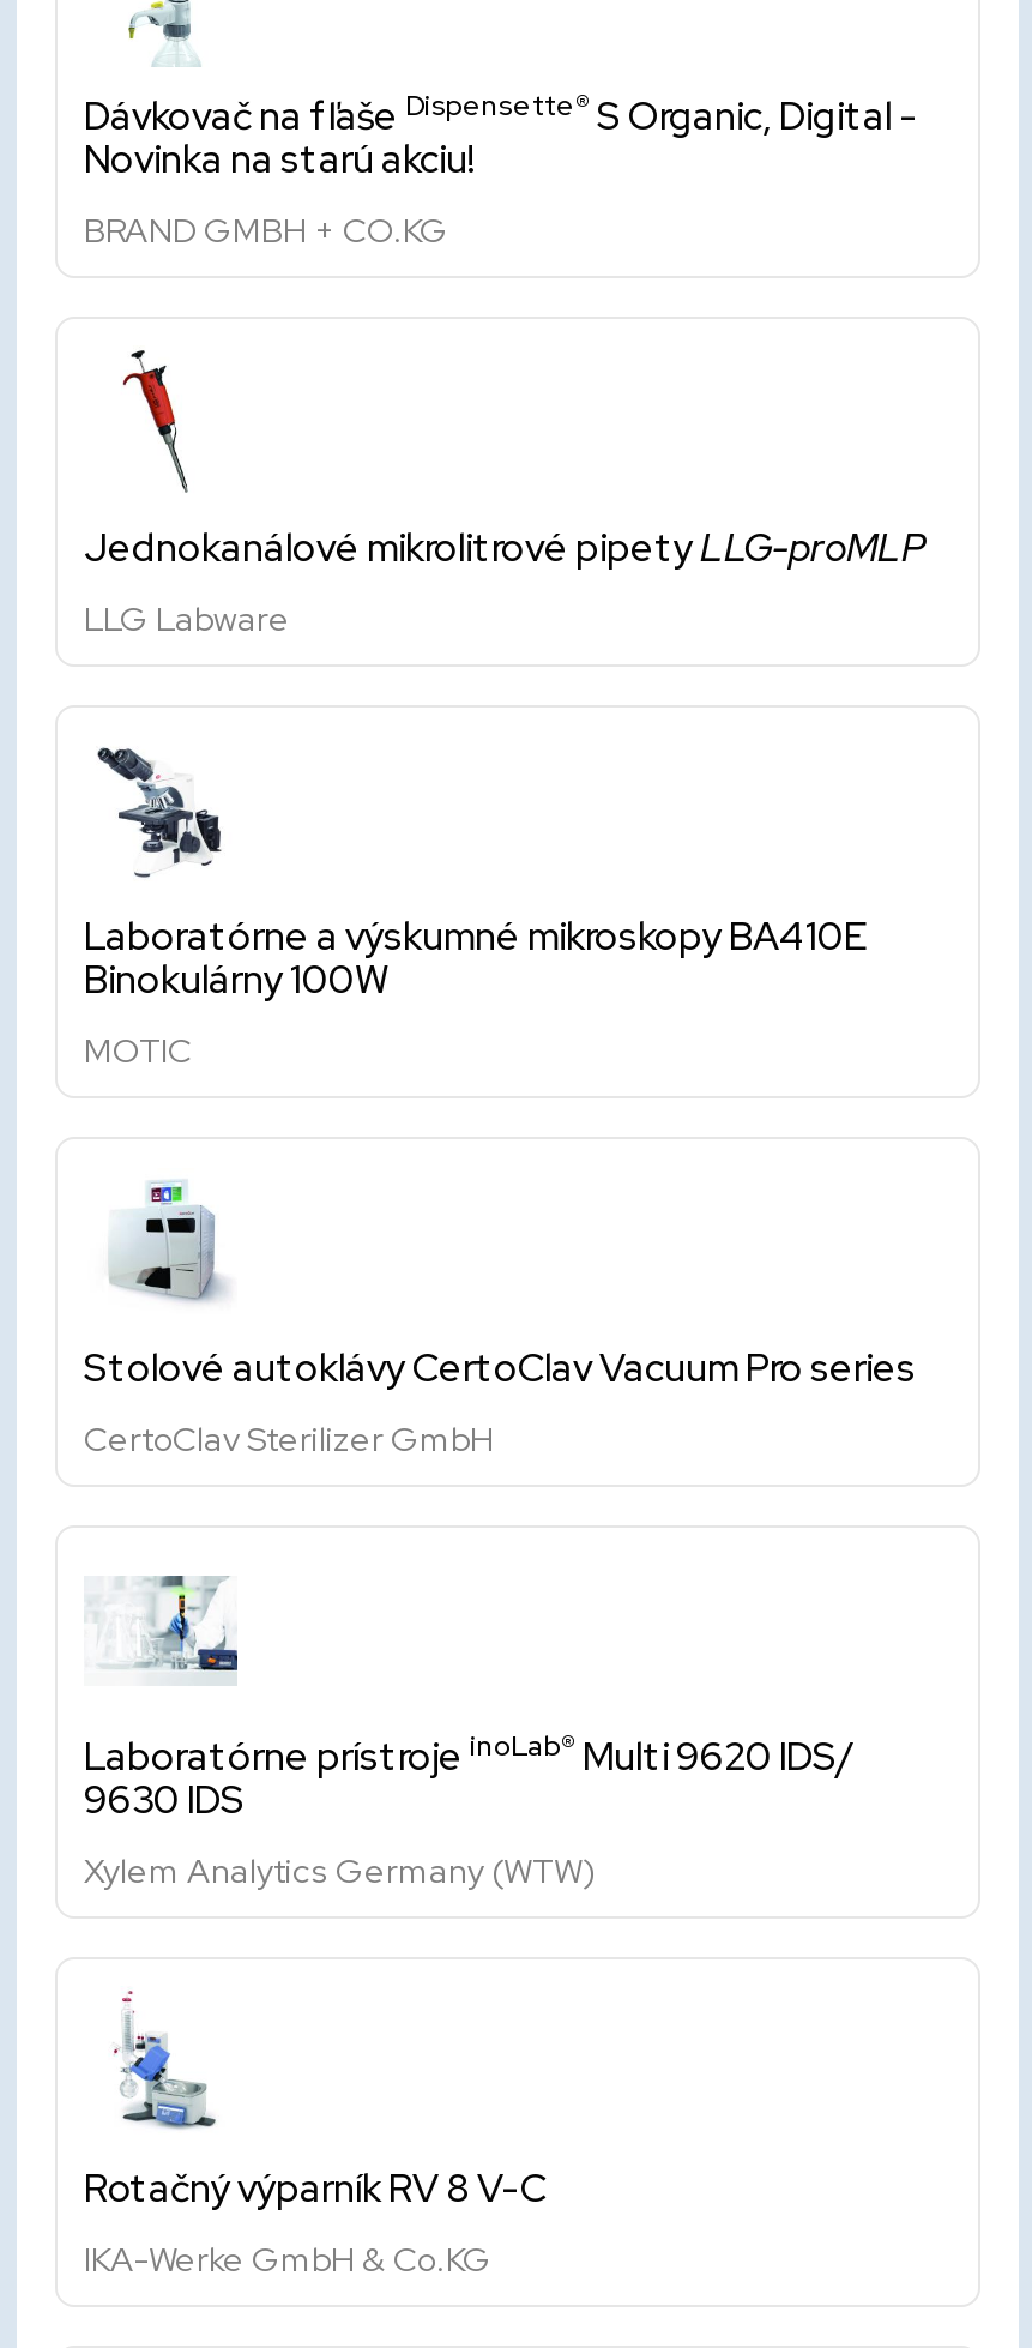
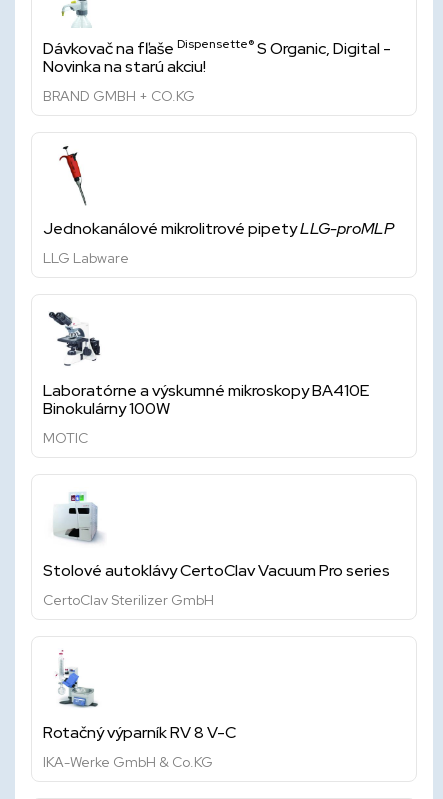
- [image]
- Laboratórne prístroje inoLab® Multi 9620 IDS/
- 9630 IDS
- Xylem Analytics Germany (WTW)
